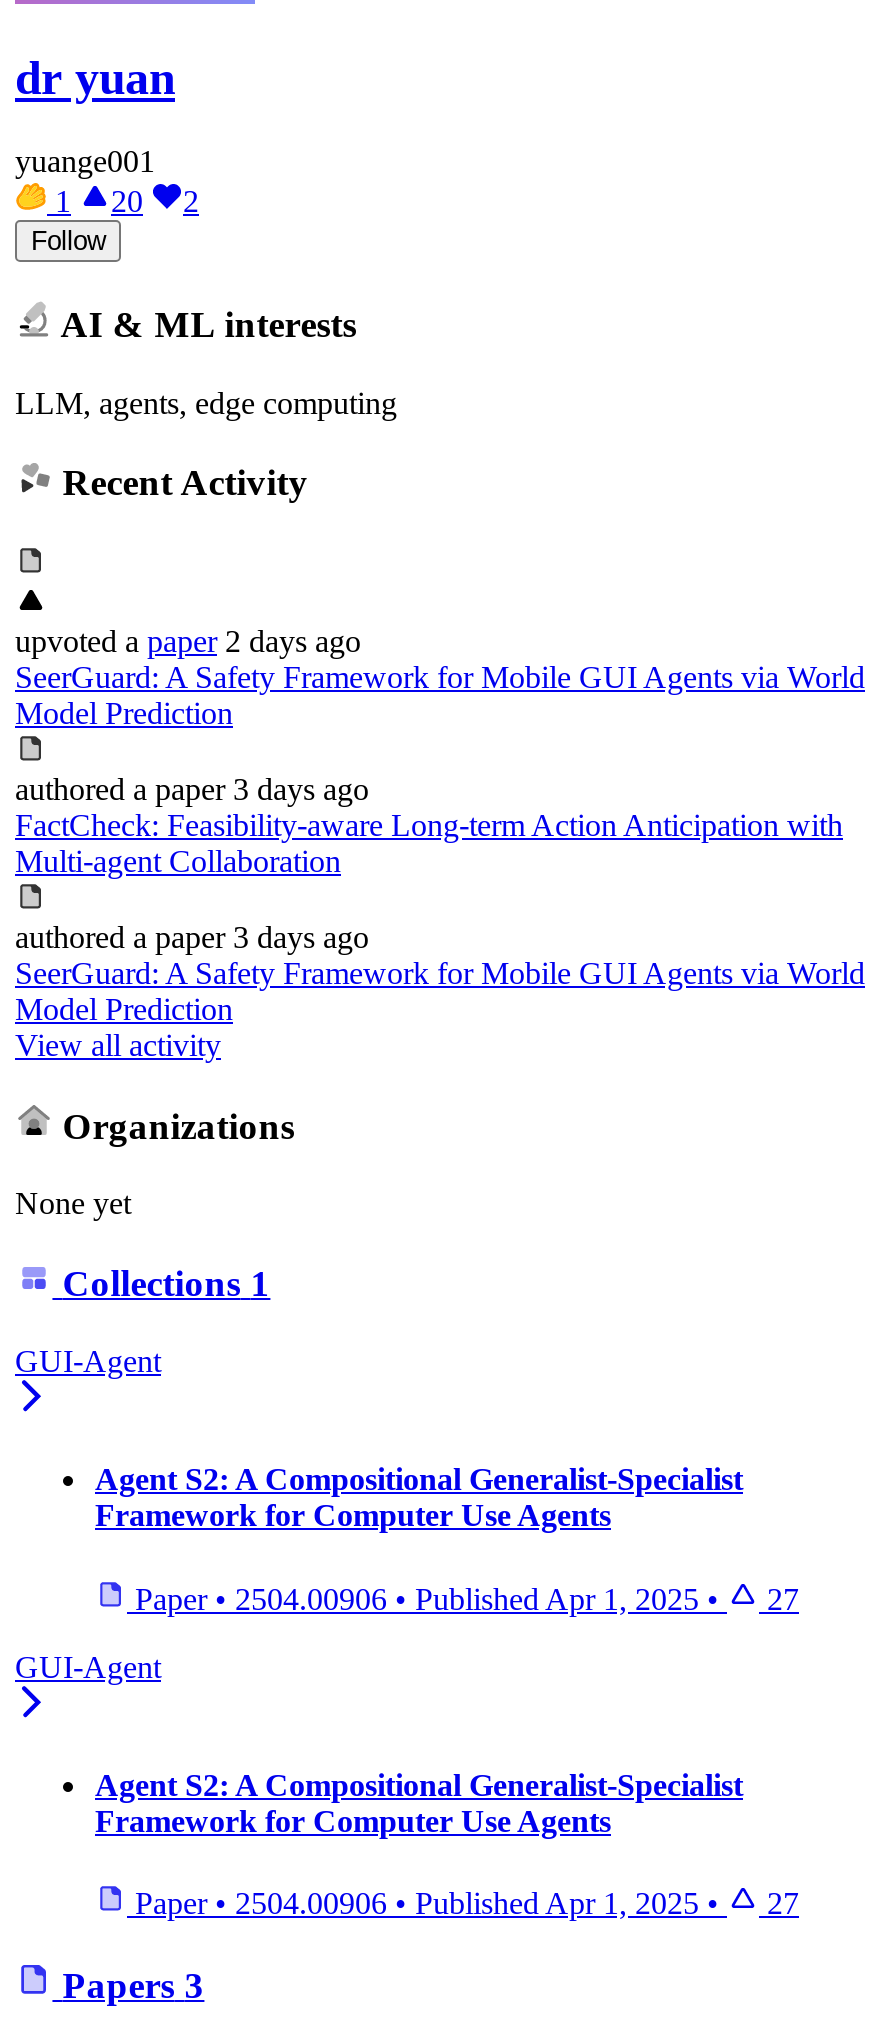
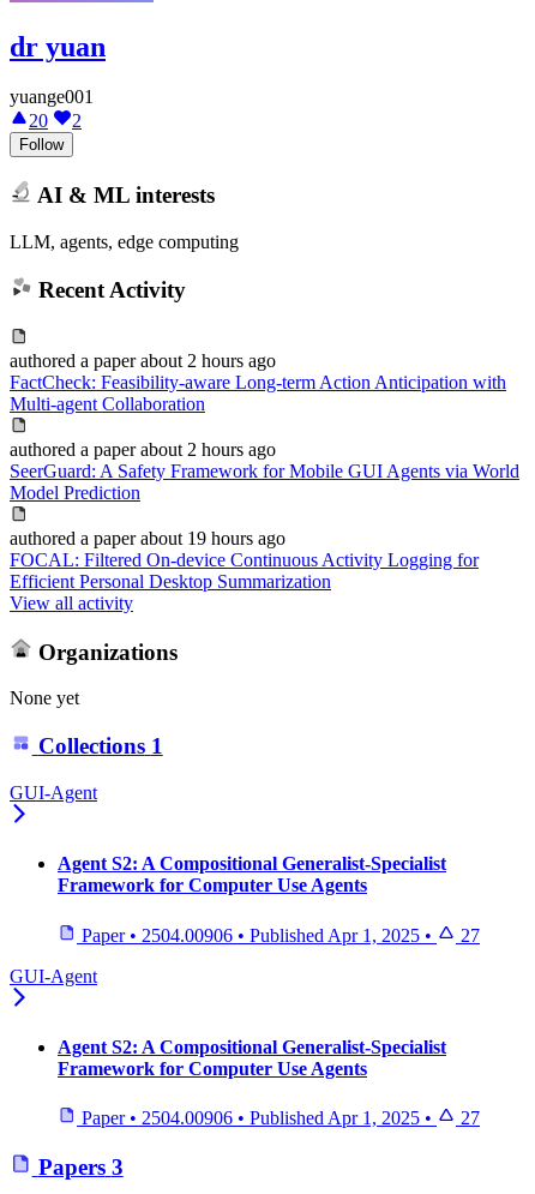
- 1

- upvoted a paper 2 days ago
- SeerGuard: A Safety Framework for Mobile GUI Agents via World
- Model Prediction
- authored a paper 3 days ago
+ authored a paper about 2 hours ago

moved up: FactCheck: Feasibility-aware Long-term Action Anticipation with | Multi-agent Collaboration

- authored a paper 3 days ago
+ authored a paper about 2 hours ago

moved up: SeerGuard: A Safety Framework for Mobile GUI Agents via World | Model Prediction

+ authored a paper about 19 hours ago
+ FOCAL: Filtered On-device Continuous Activity Logging for
+ Efficient Personal Desktop Summarization
